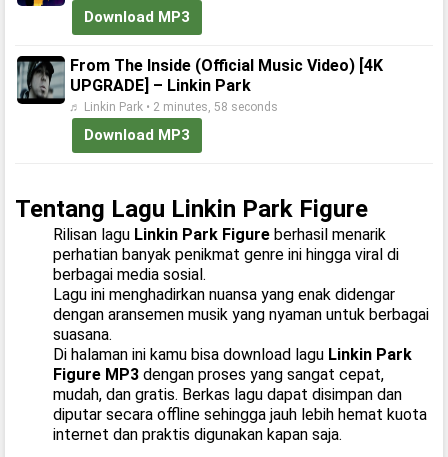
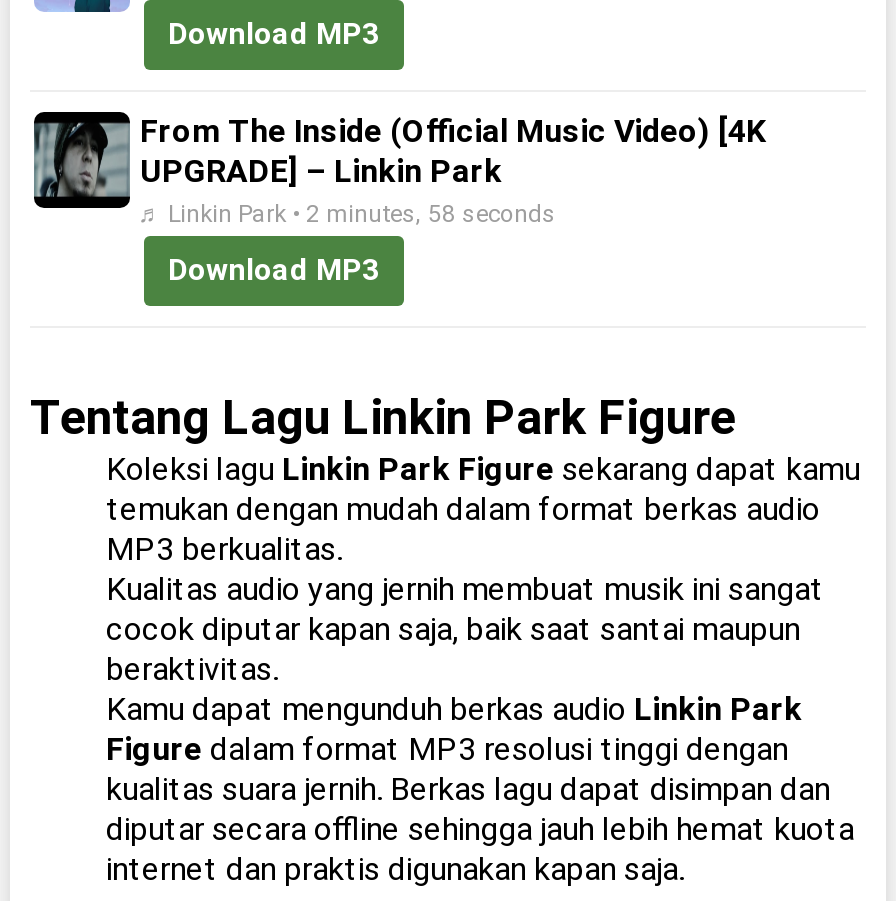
- Rilisan lagu Linkin Park Figure berhasil menarik
- perhatian banyak penikmat genre ini hingga viral di
- berbagai media sosial.
- Lagu ini menghadirkan nuansa yang enak didengar
- dengan aransemen musik yang nyaman untuk berbagai
- suasana.
- Di halaman ini kamu bisa download lagu Linkin Park
- Figure MP3 dengan proses yang sangat cepat,
- mudah, dan gratis. Berkas lagu dapat disimpan dan
+ Koleksi lagu Linkin Park Figure sekarang dapat kamu
+ temukan dengan mudah dalam format berkas audio
+ MP3 berkualitas.
+ Kualitas audio yang jernih membuat musik ini sangat
+ cocok diputar kapan saja, baik saat santai maupun
+ beraktivitas.
+ Kamu dapat mengunduh berkas audio Linkin Park
+ Figure dalam format MP3 resolusi tinggi dengan
+ kualitas suara jernih. Berkas lagu dapat disimpan dan
